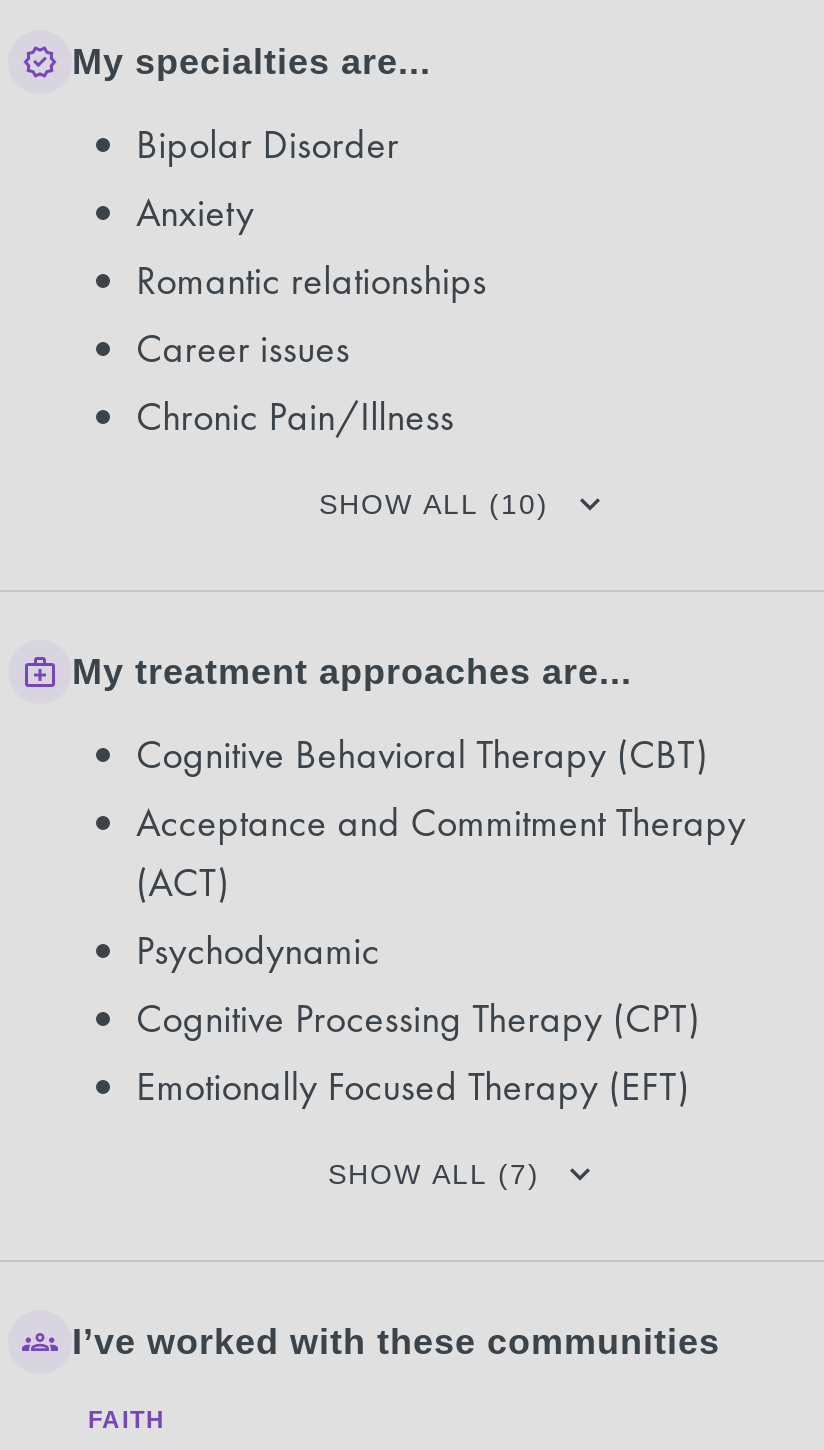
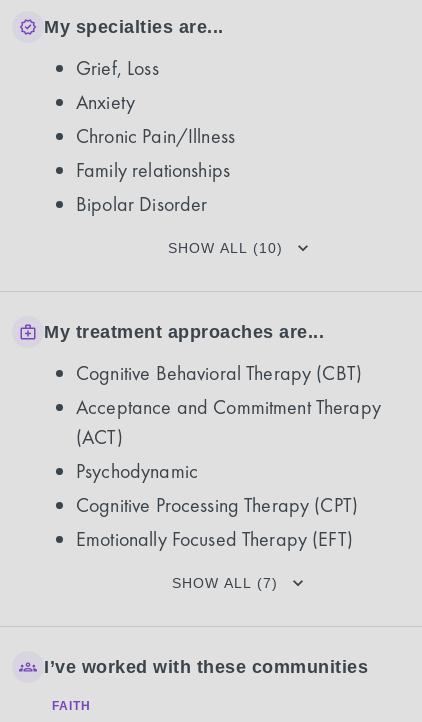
+ Grief, Loss

moved down: Bipolar Disorder

- Romantic relationships
- Career issues

moved up: Chronic Pain/Illness

+ Family relationships
